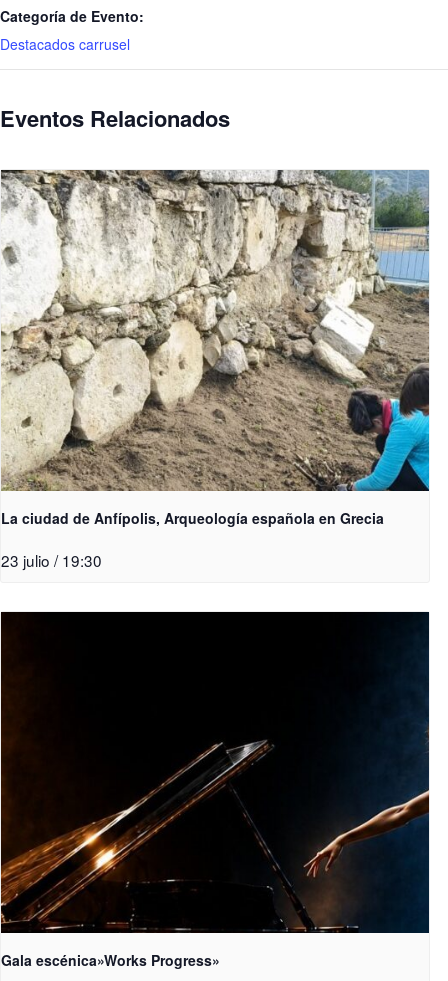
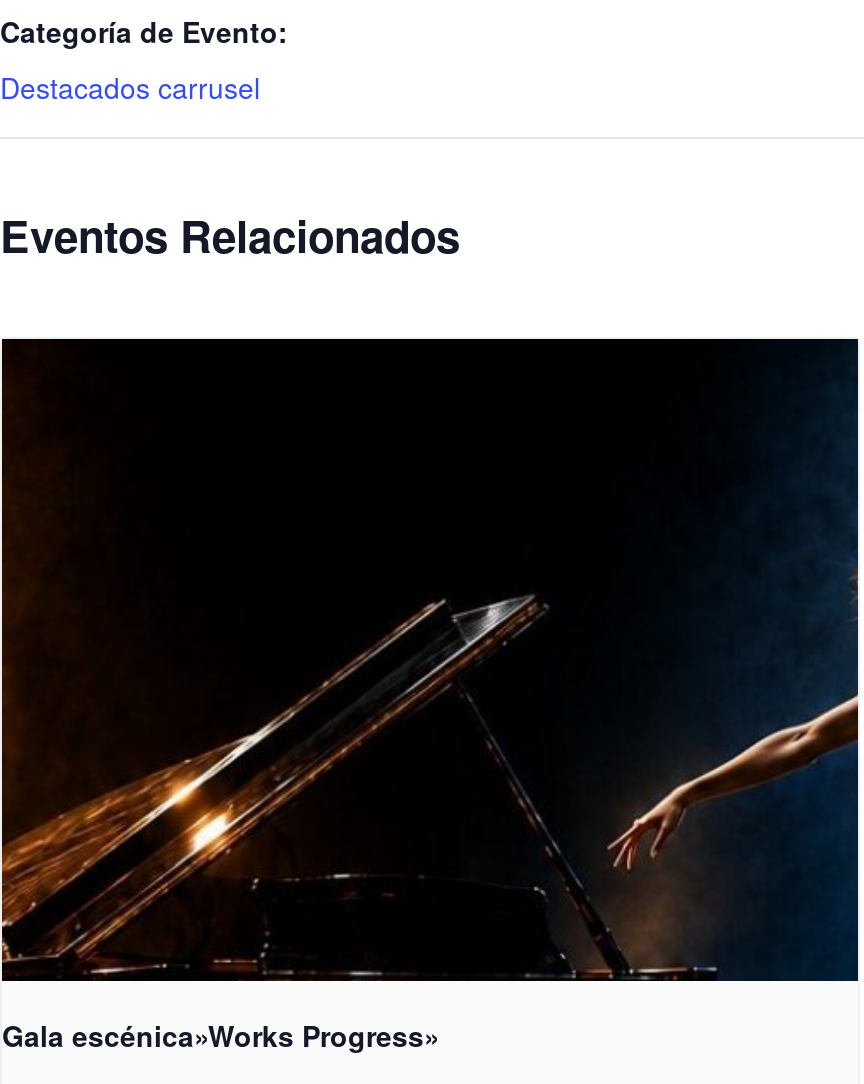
- [image]
- La ciudad de Anfípolis, Arqueología española en Grecia
- 23 julio / 19:30
